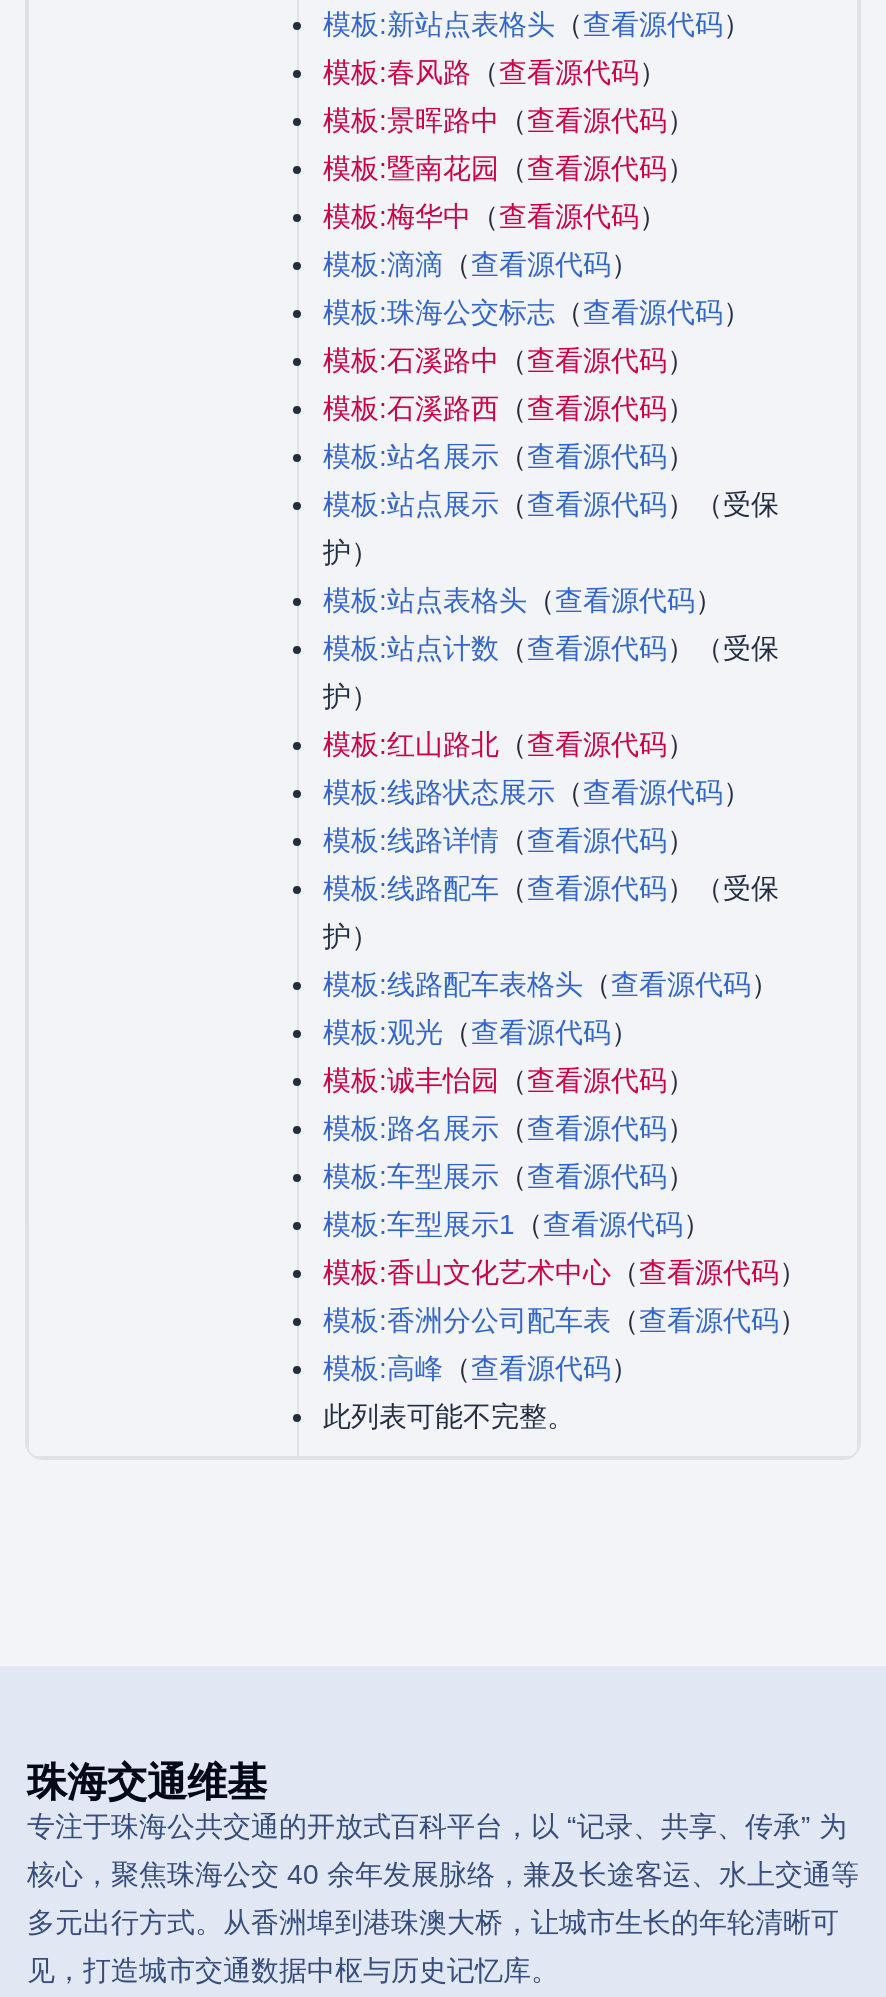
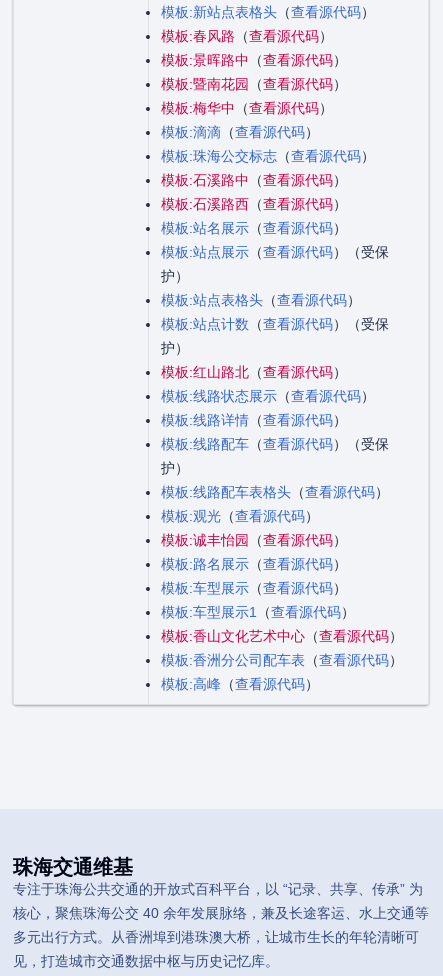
- 此列表可能不完整。
